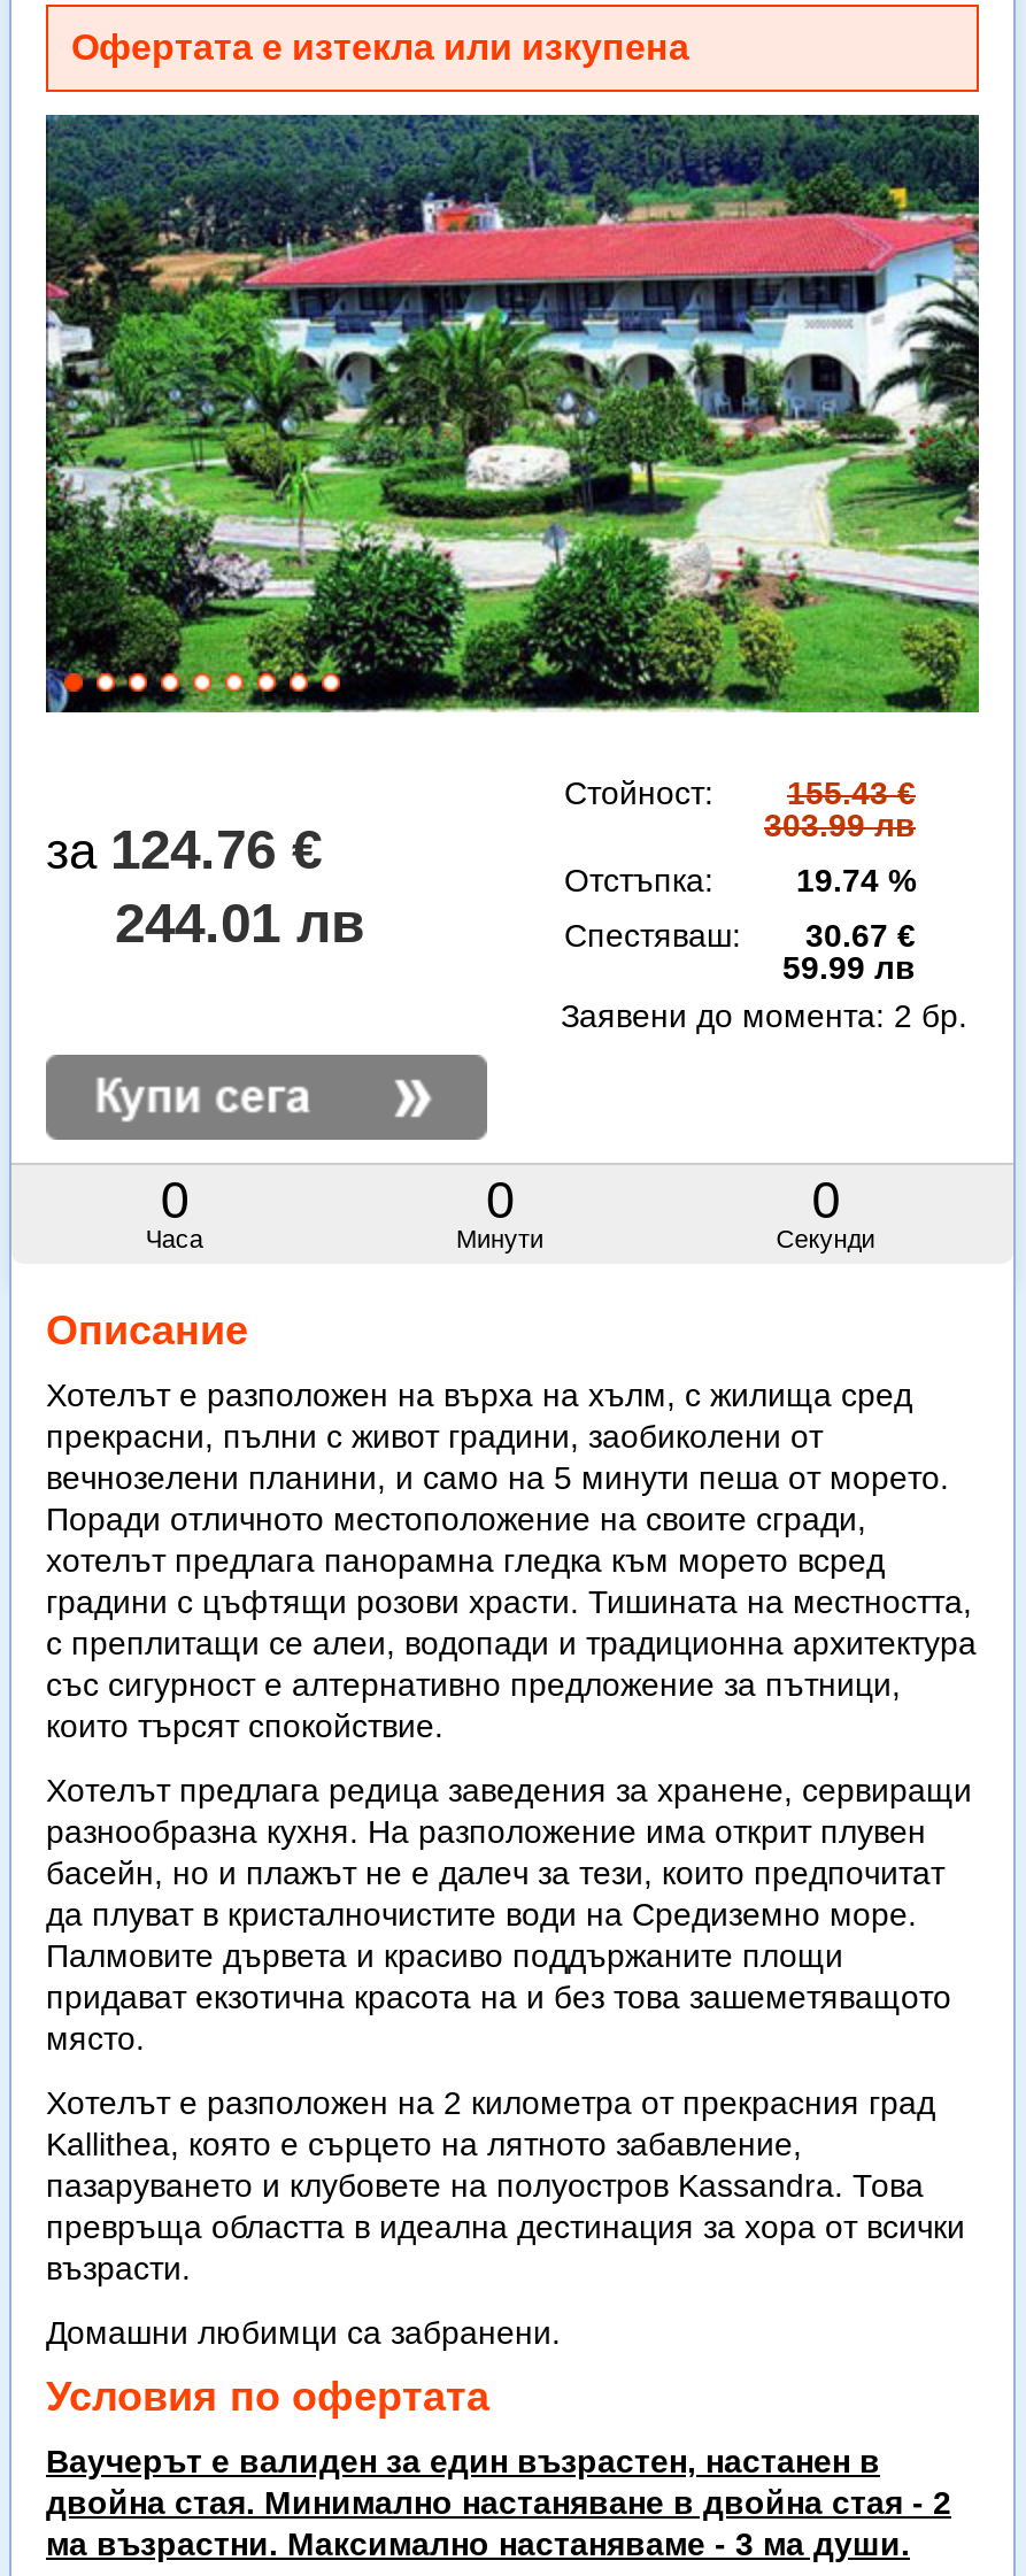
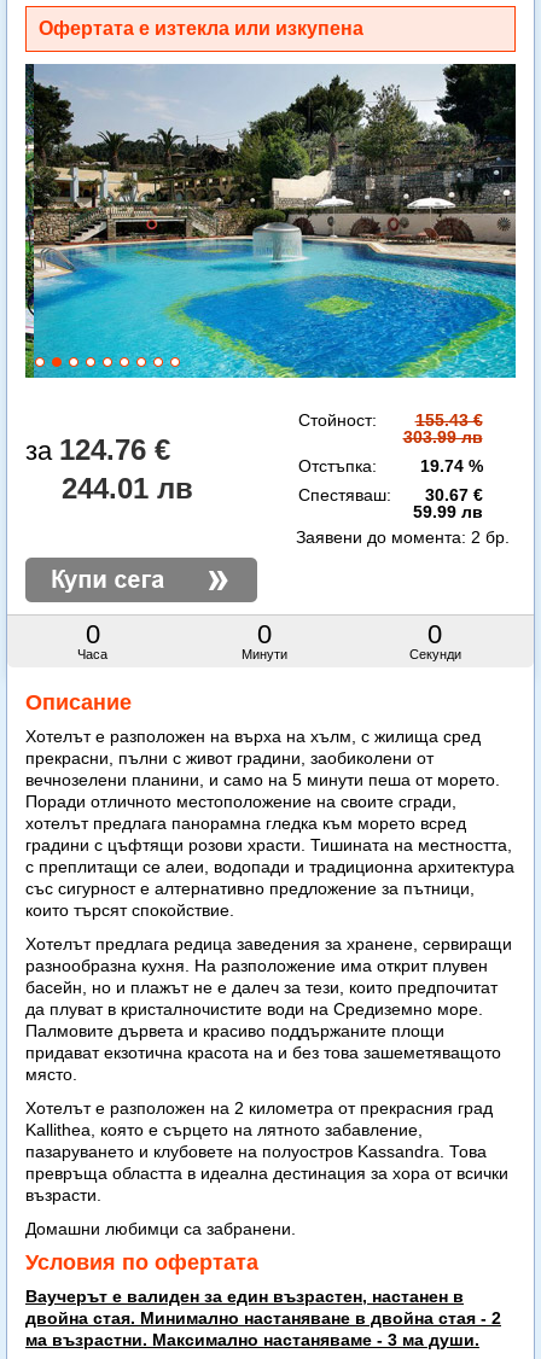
- [image]
+ [image]
